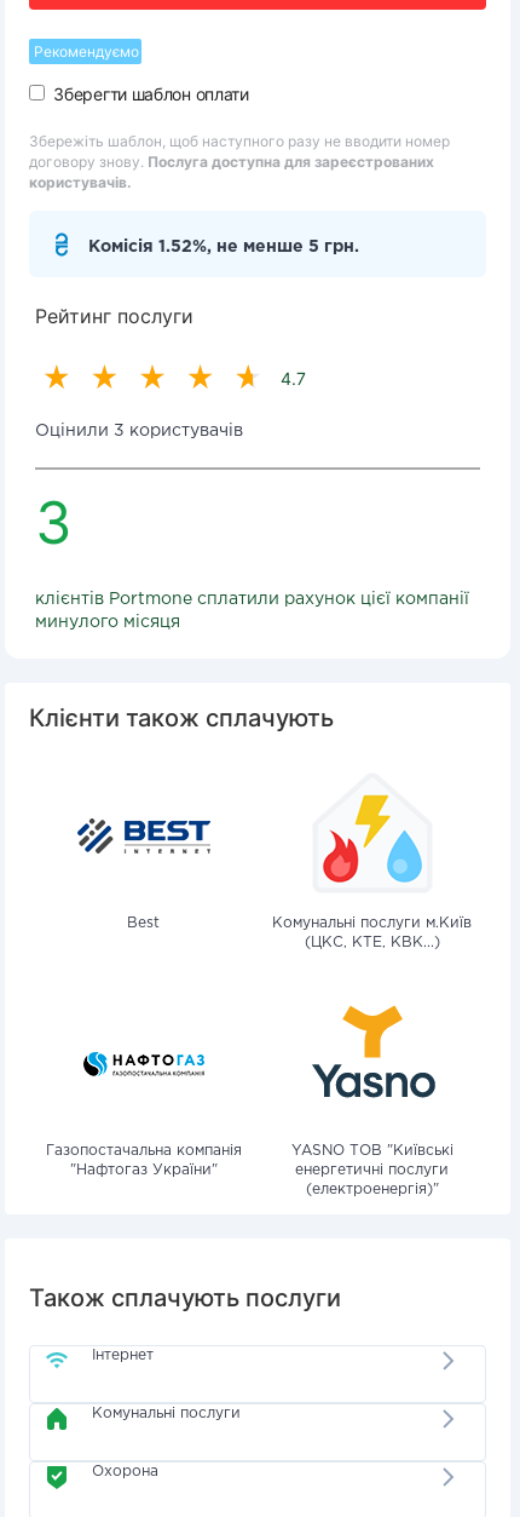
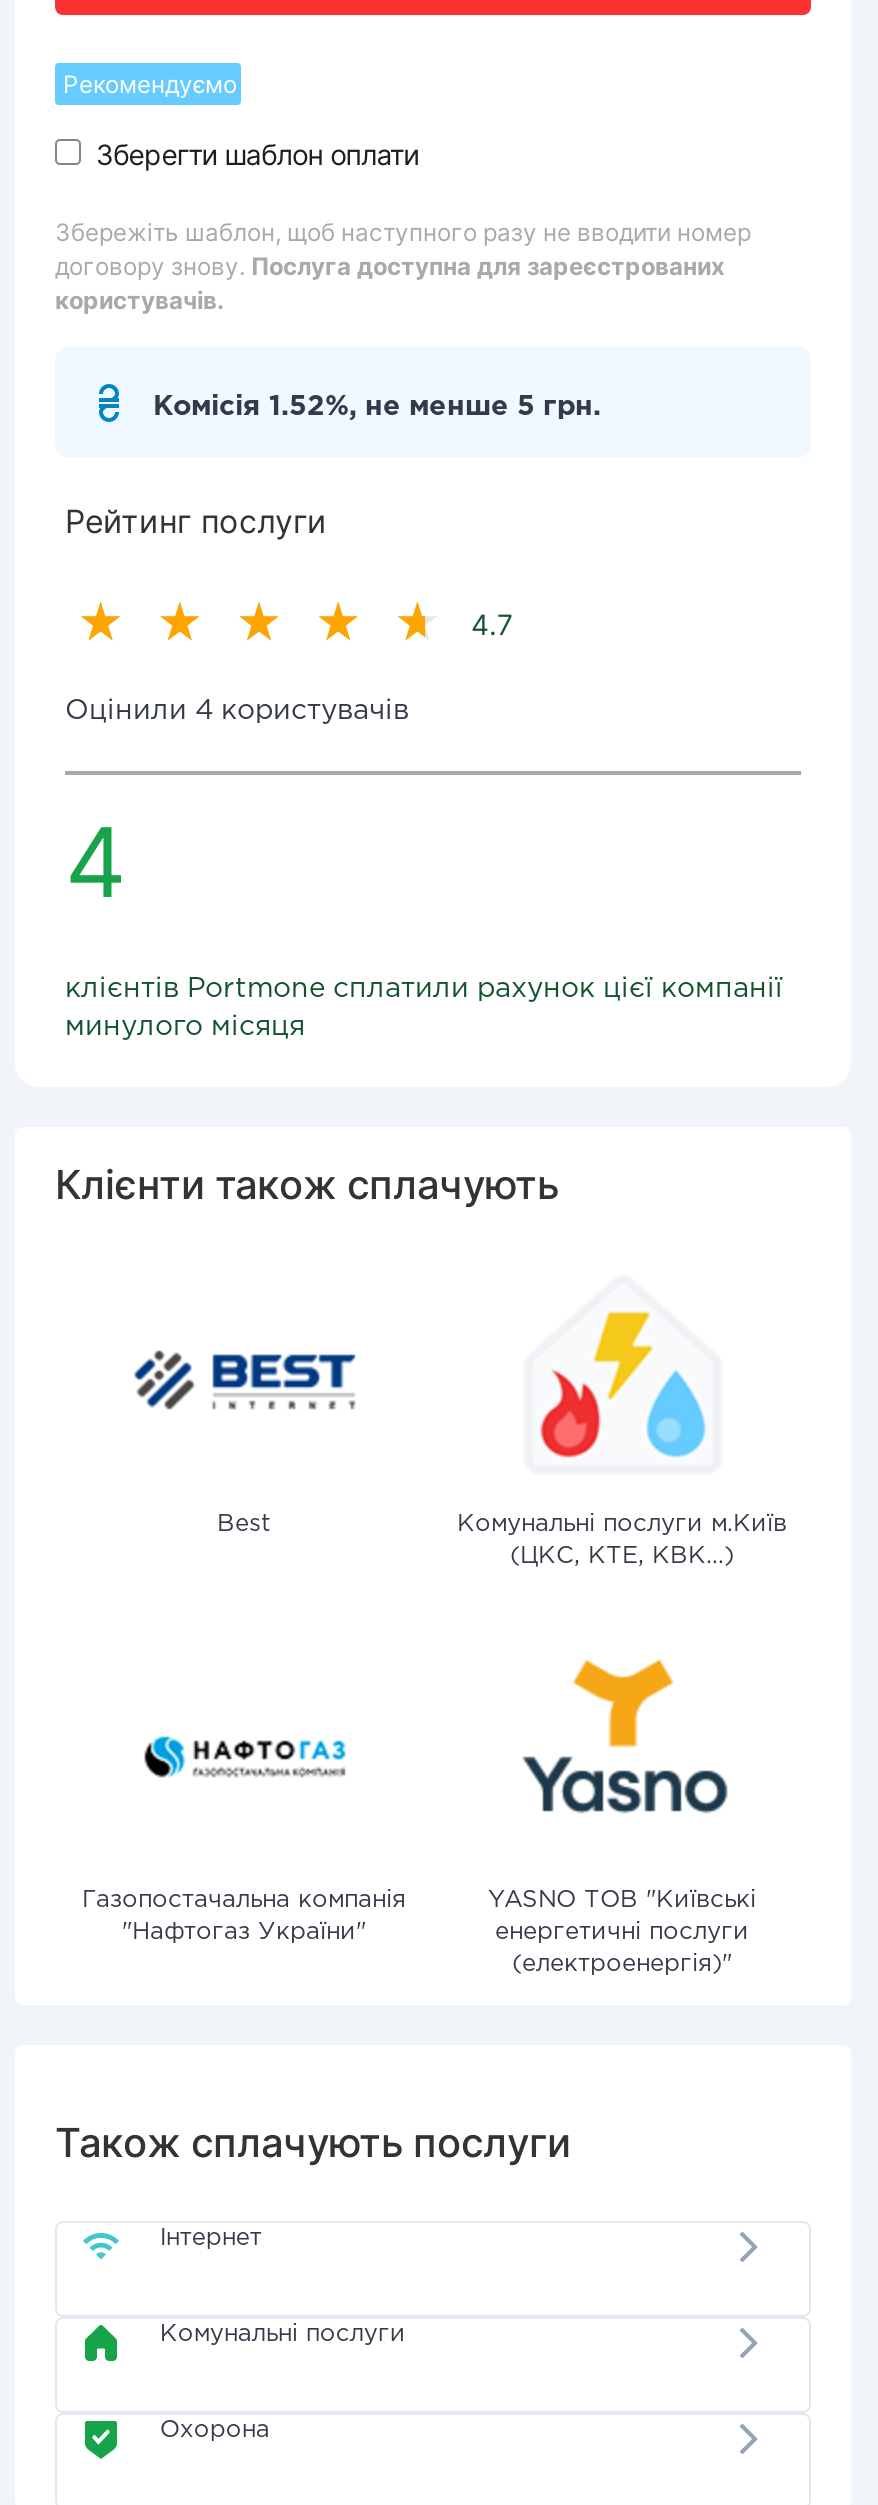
- Оцінили 3 користувачів
+ Оцінили 4 користувачів

- 3
+ 4
